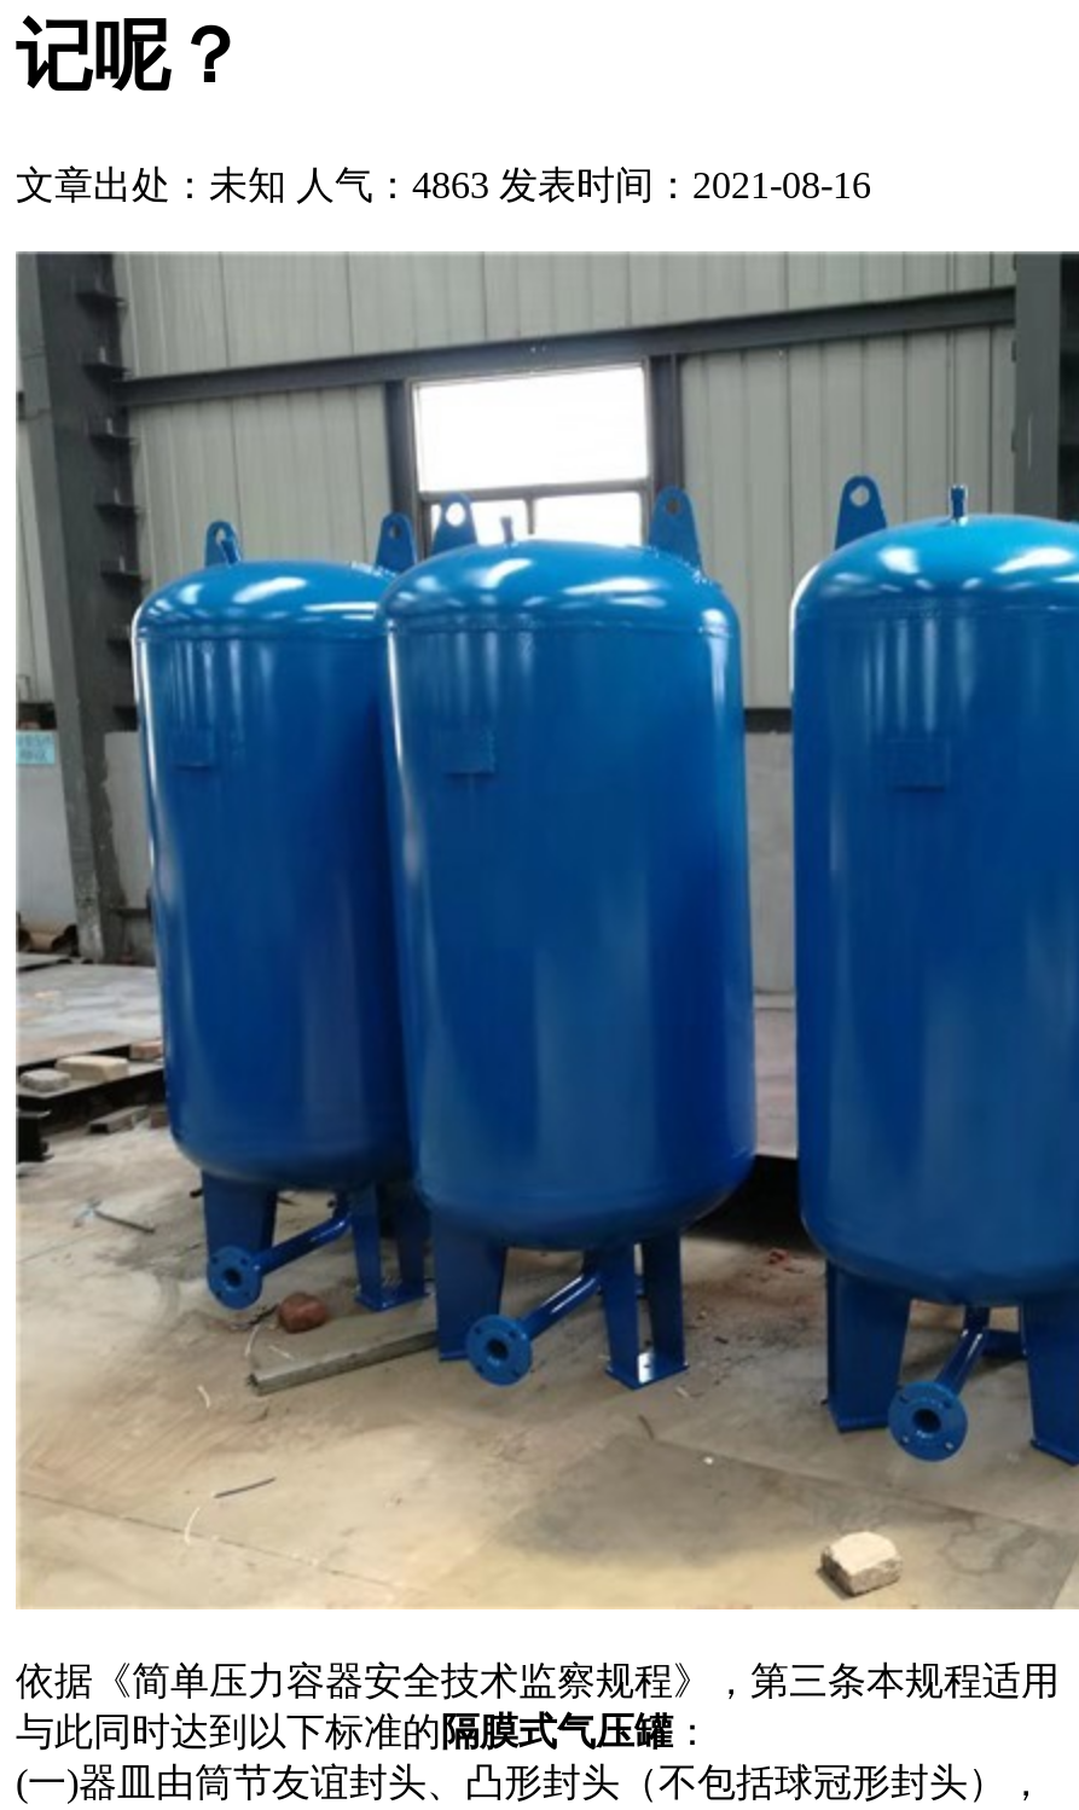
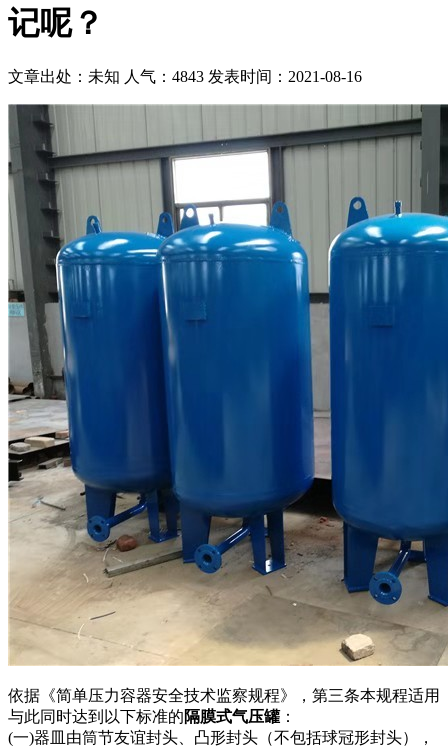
- 文章出处：未知 人气：4863 发表时间：2021-08-16
+ 文章出处：未知 人气：4843 发表时间：2021-08-16
